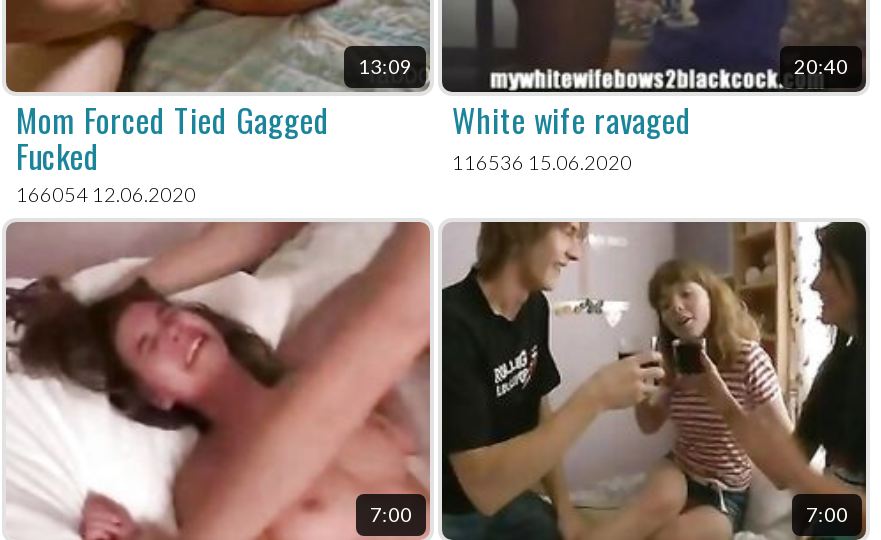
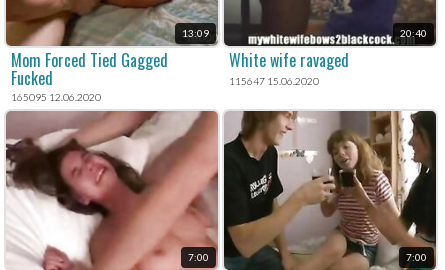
- 116536 15.06.2020
+ 115647 15.06.2020

- 166054 12.06.2020
+ 165095 12.06.2020
